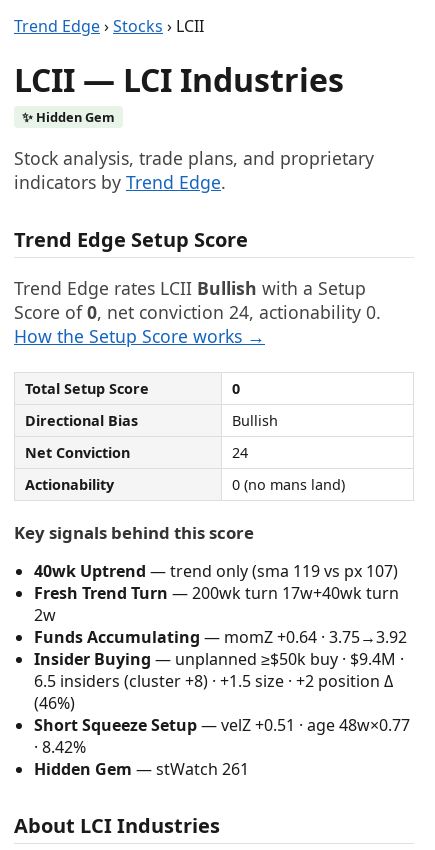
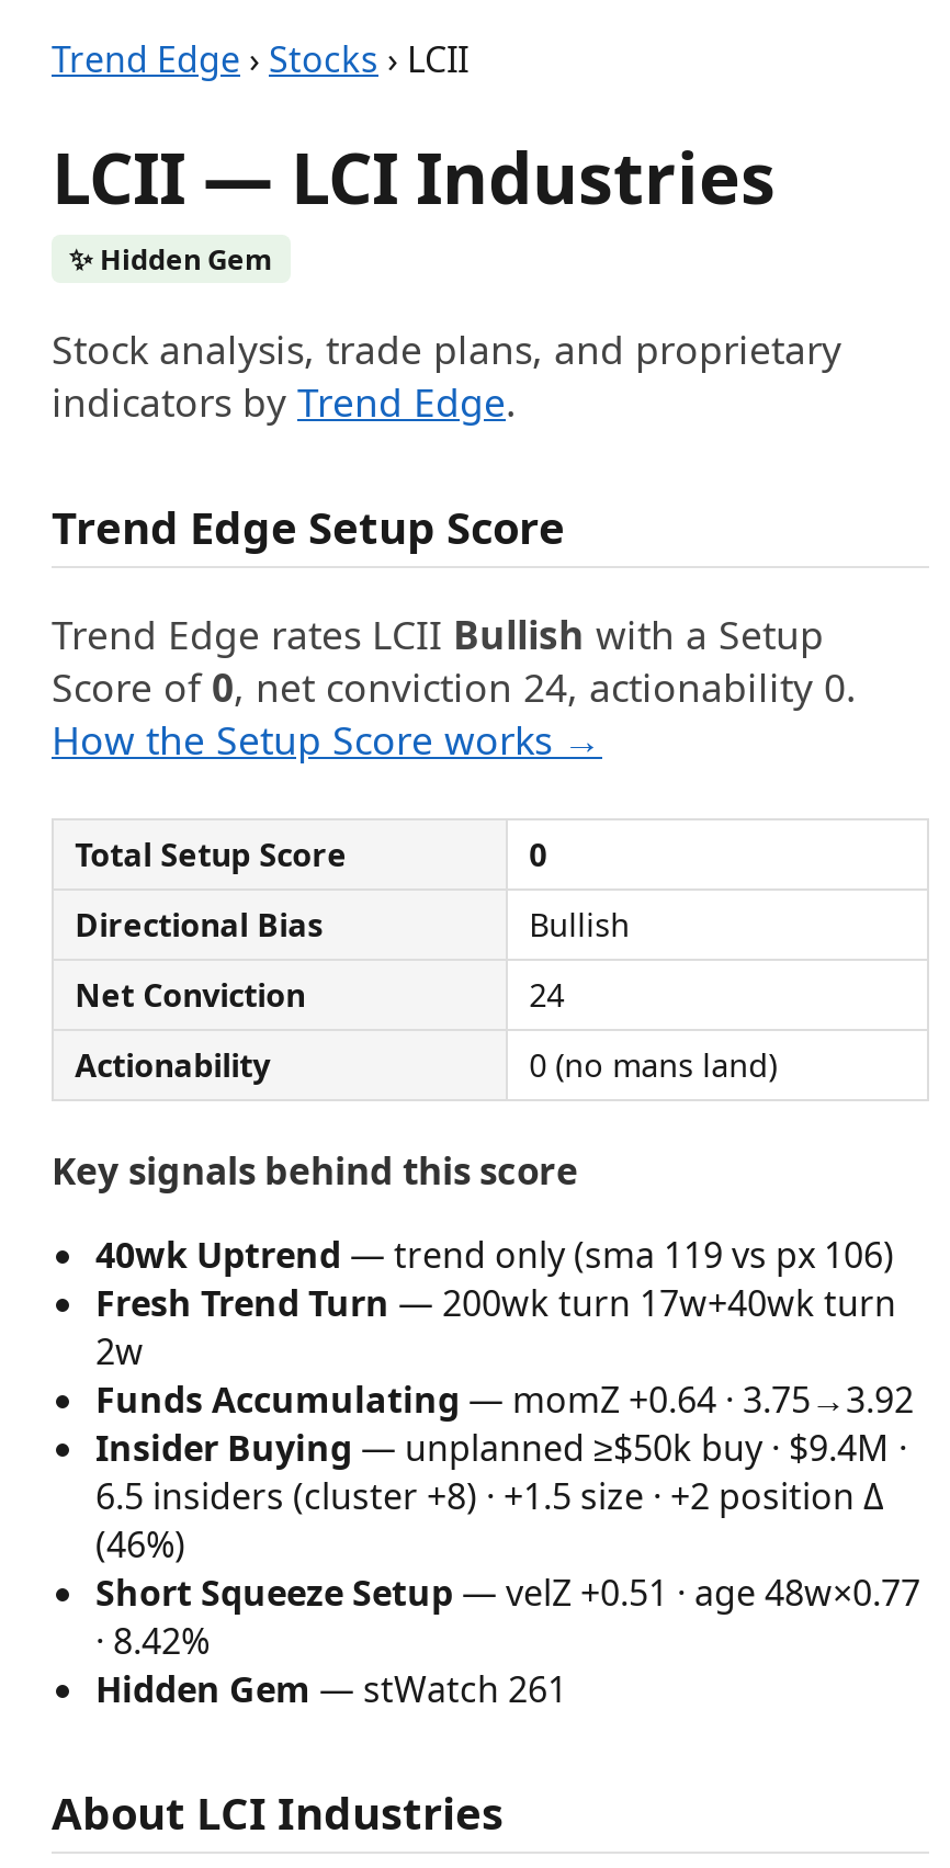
- 40wk Uptrend — trend only (sma 119 vs px 107)
+ 40wk Uptrend — trend only (sma 119 vs px 106)
